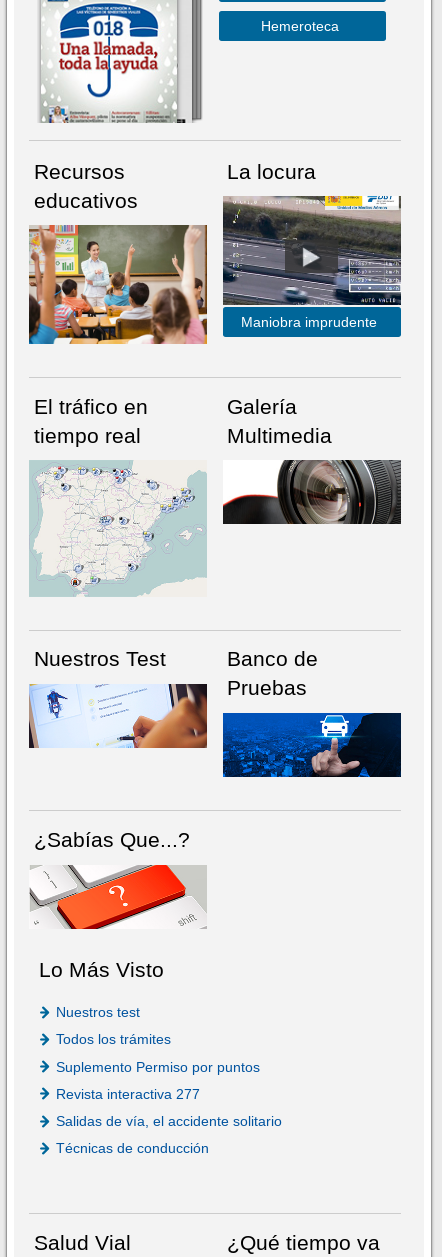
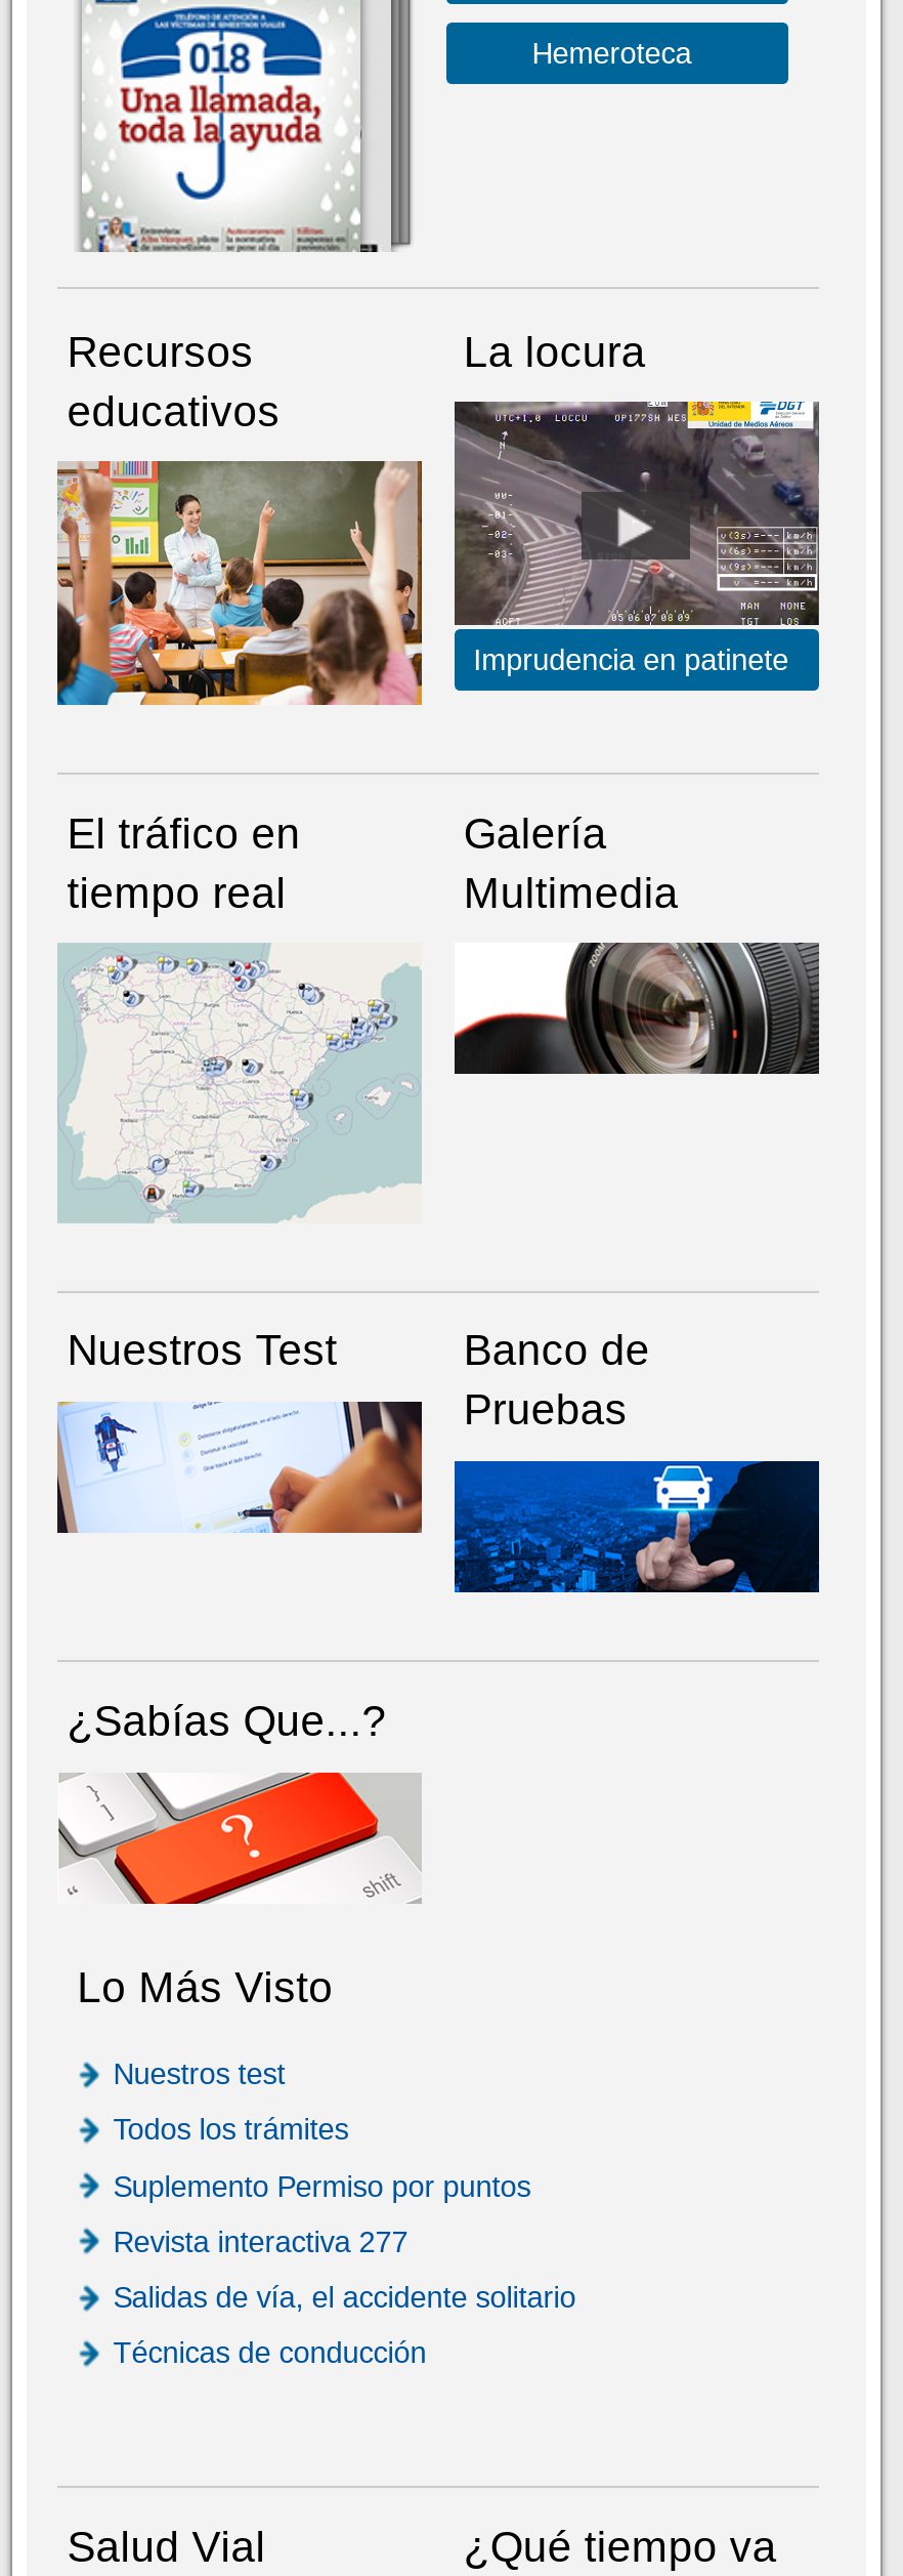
- [image]
- Maniobra imprudente
+ [image]
+ Imprudencia en patinete
